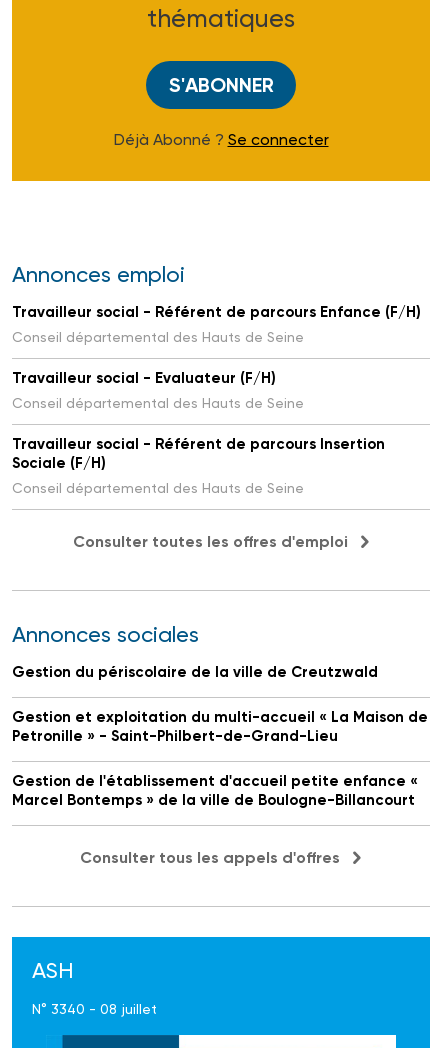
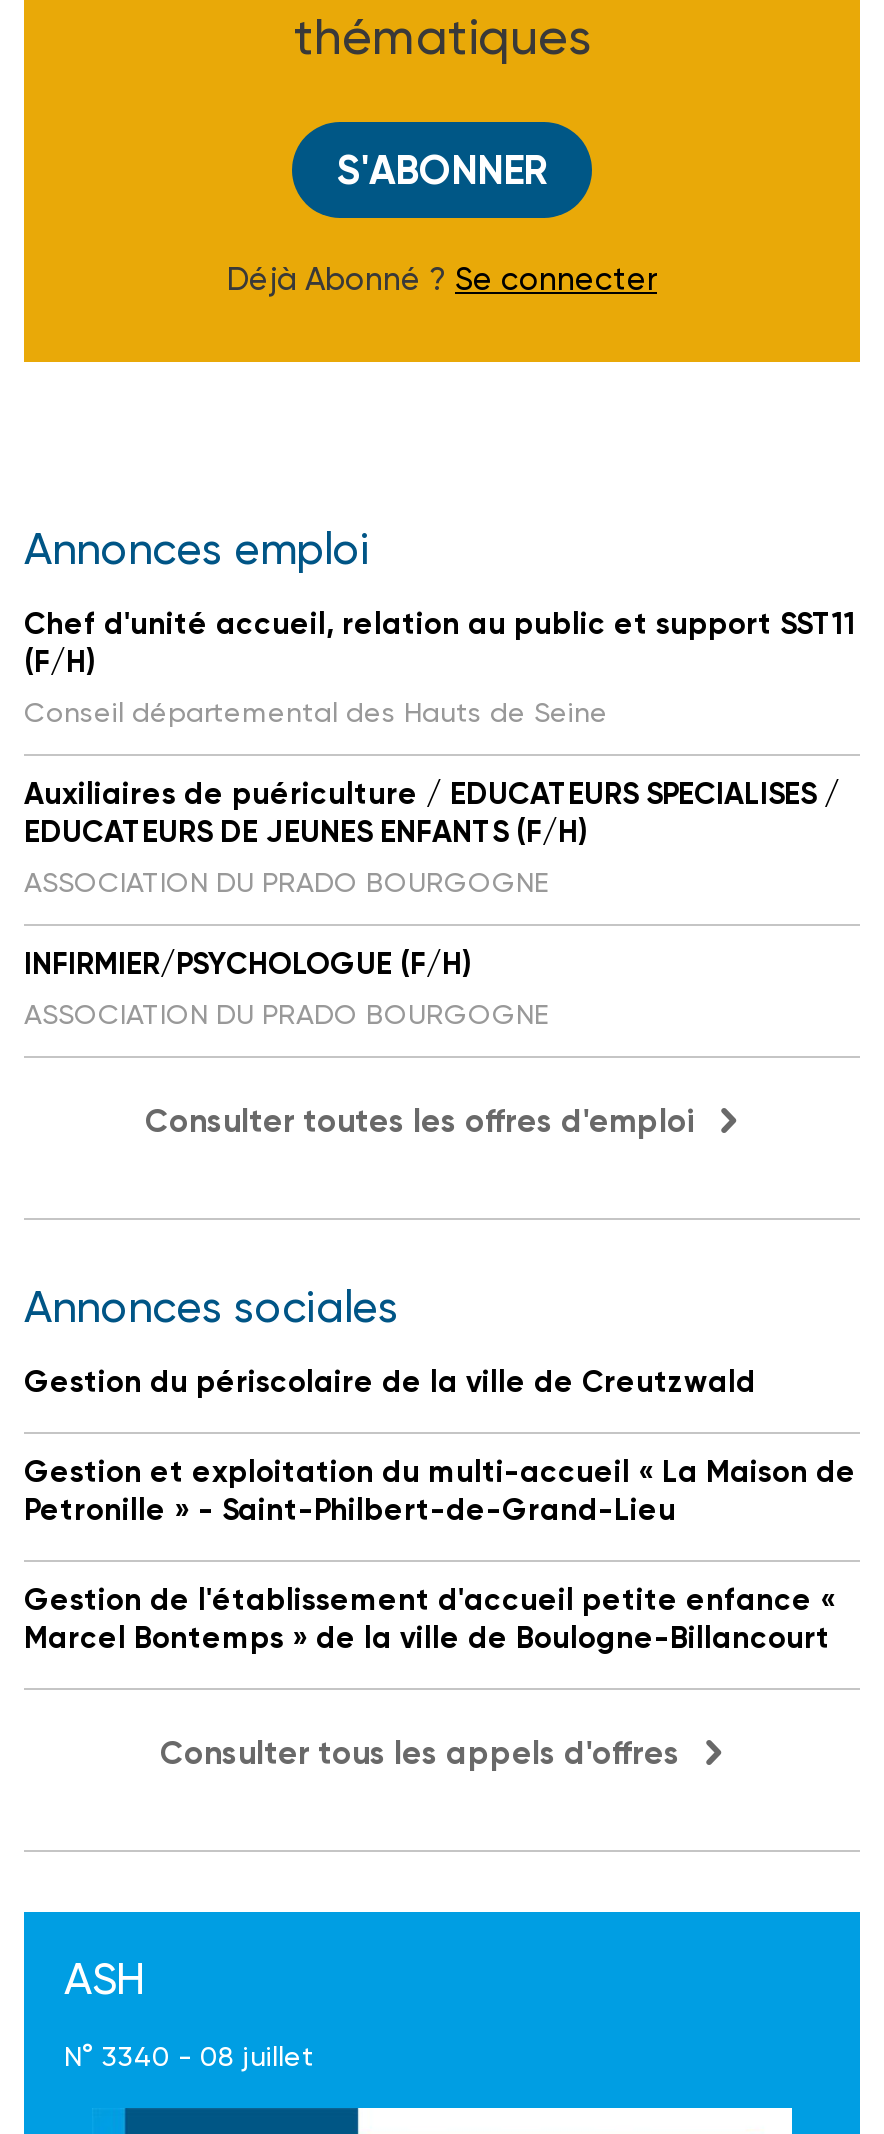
- Travailleur social - Référent de parcours Enfance (F/H)
+ Chef d'unité accueil, relation au public et support SST11
+ (F/H)

- Travailleur social - Evaluateur (F/H)
- Conseil départemental des Hauts de Seine
+ Auxiliaires de puériculture / EDUCATEURS SPECIALISES /
+ EDUCATEURS DE JEUNES ENFANTS (F/H)
+ ASSOCIATION DU PRADO BOURGOGNE

- Travailleur social - Référent de parcours Insertion
- Sociale (F/H)
- Conseil départemental des Hauts de Seine
+ INFIRMIER/PSYCHOLOGUE (F/H)
+ ASSOCIATION DU PRADO BOURGOGNE
